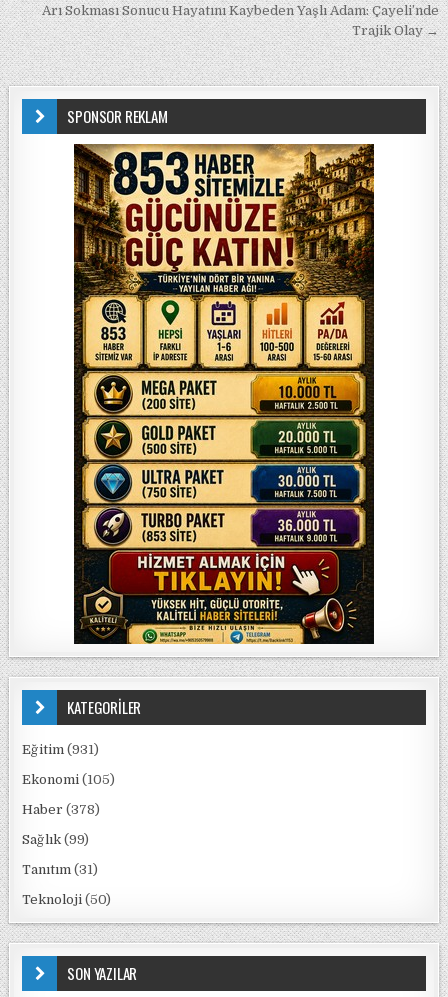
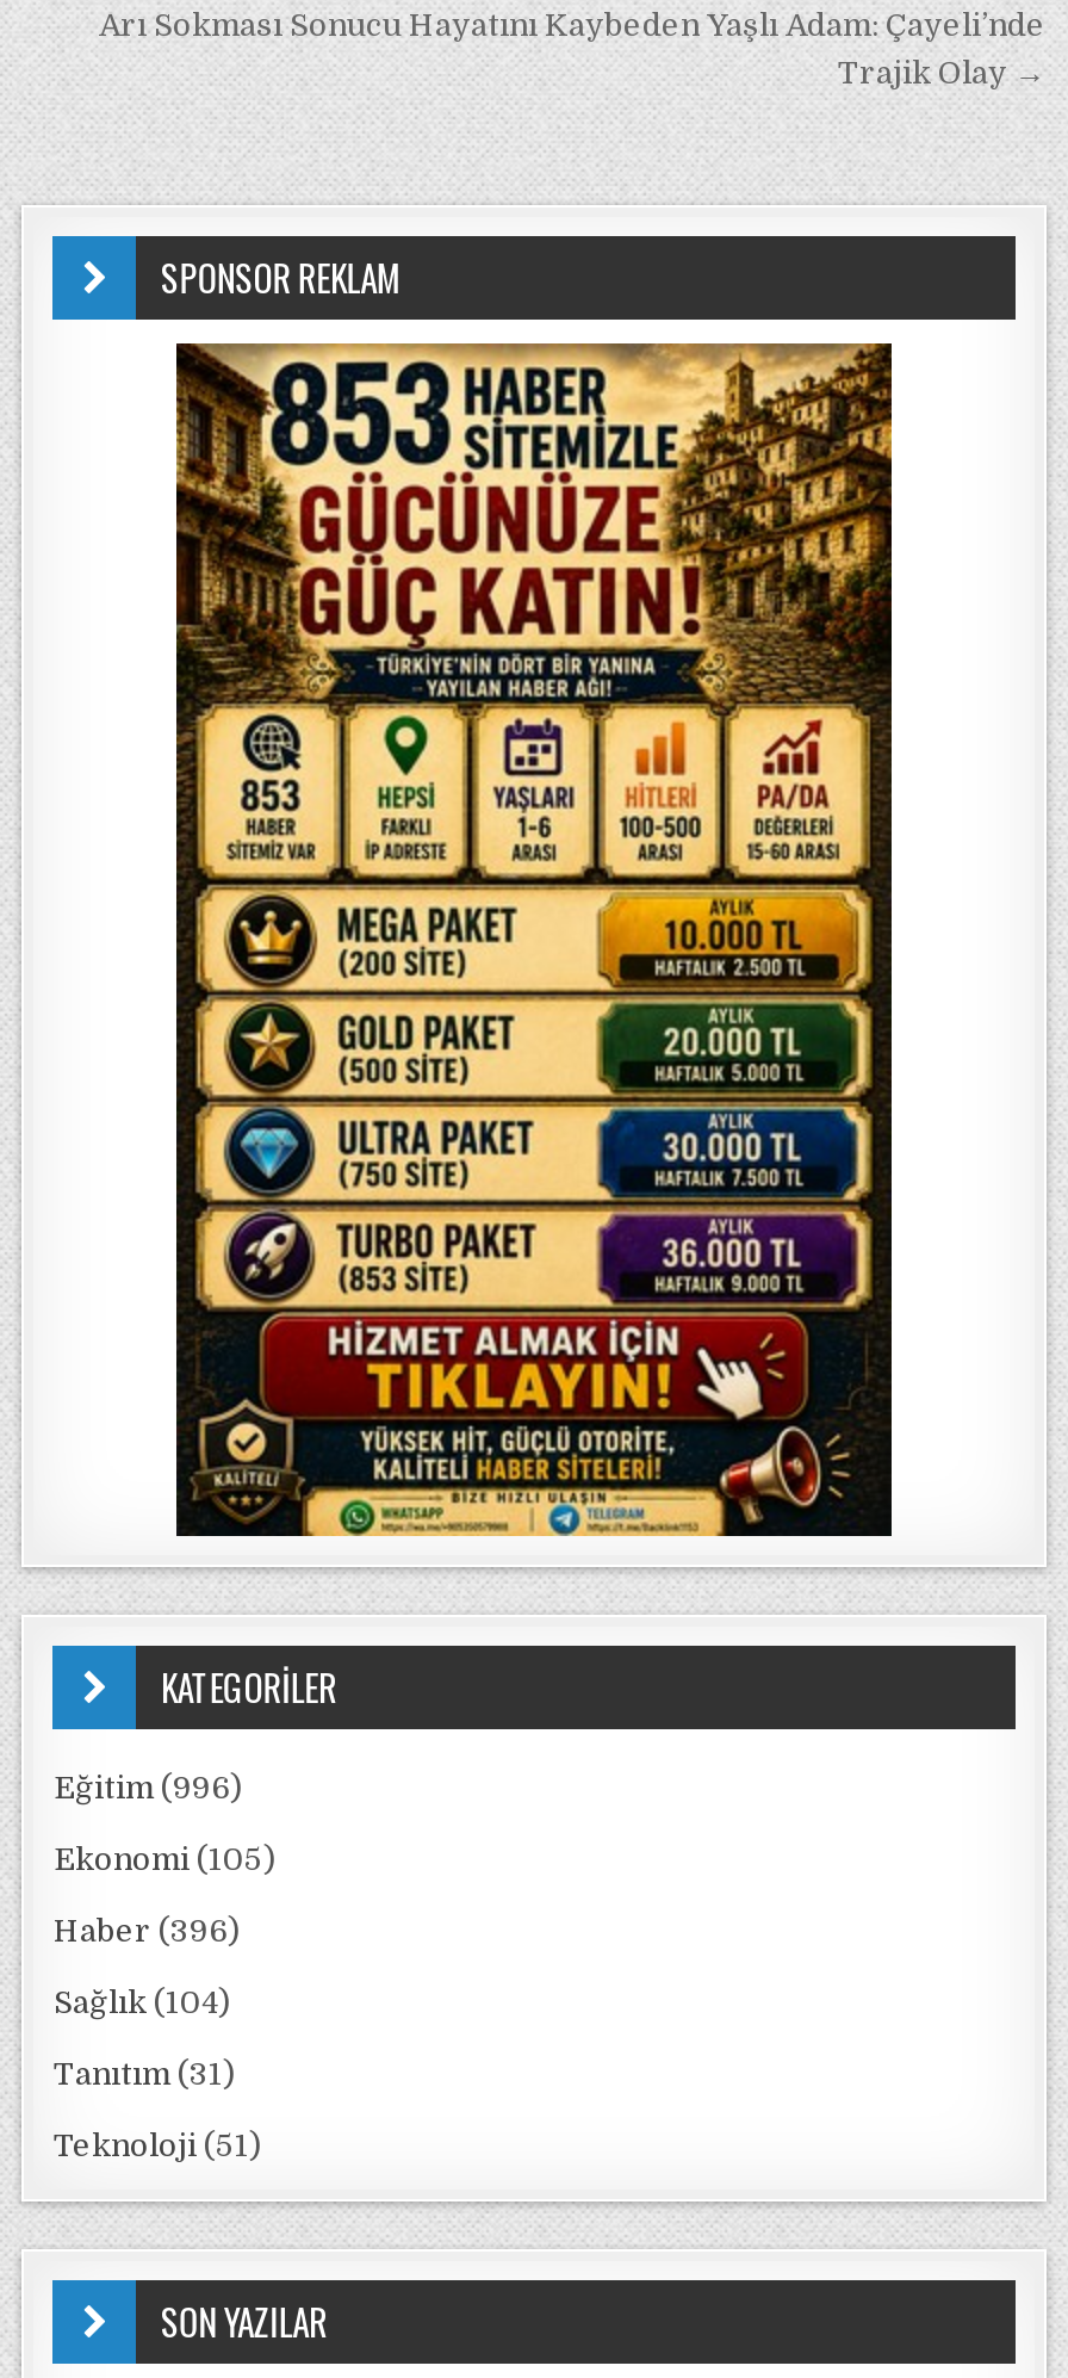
- Eğitim (931)
+ Eğitim (996)

- Haber (378)
+ Haber (396)

- Sağlık (99)
+ Sağlık (104)

- Teknoloji (50)
+ Teknoloji (51)
